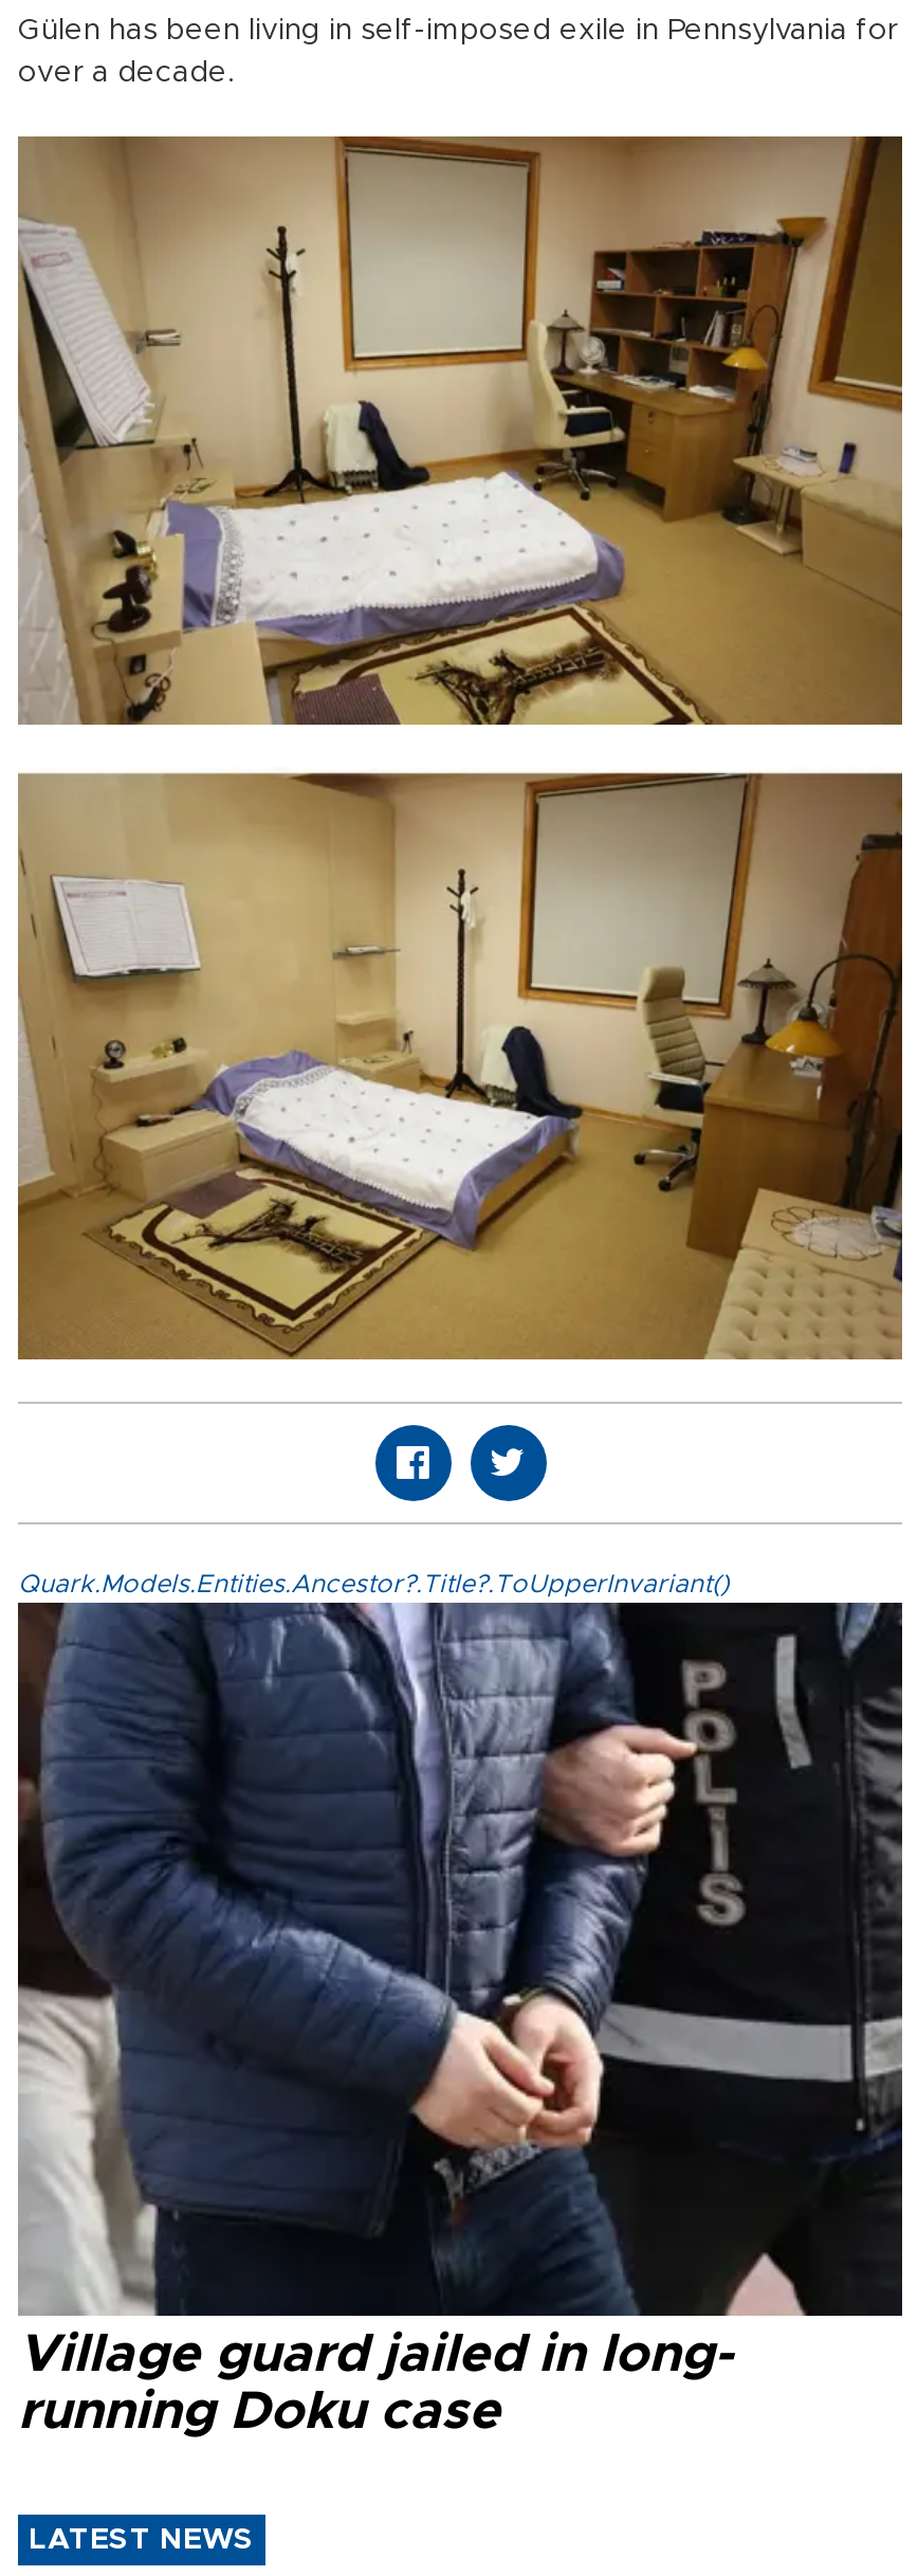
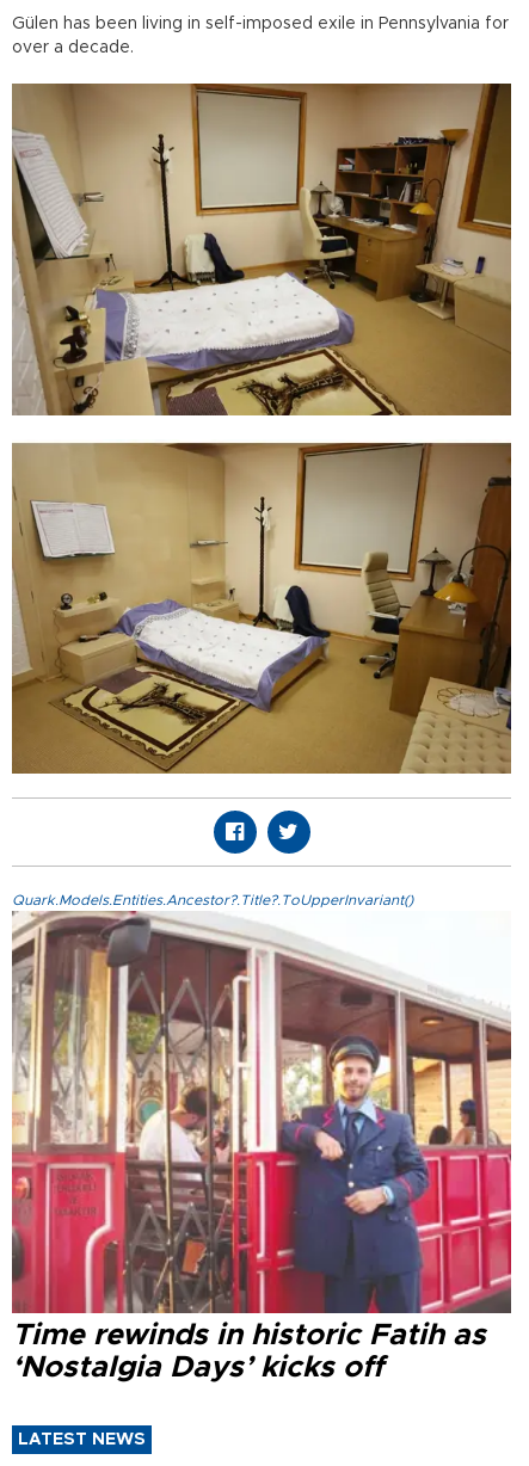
- [image]
- Village guard jailed in long-
- running Doku case
+ [image]
+ Time rewinds in historic Fatih as
+ ‘Nostalgia Days’ kicks off
